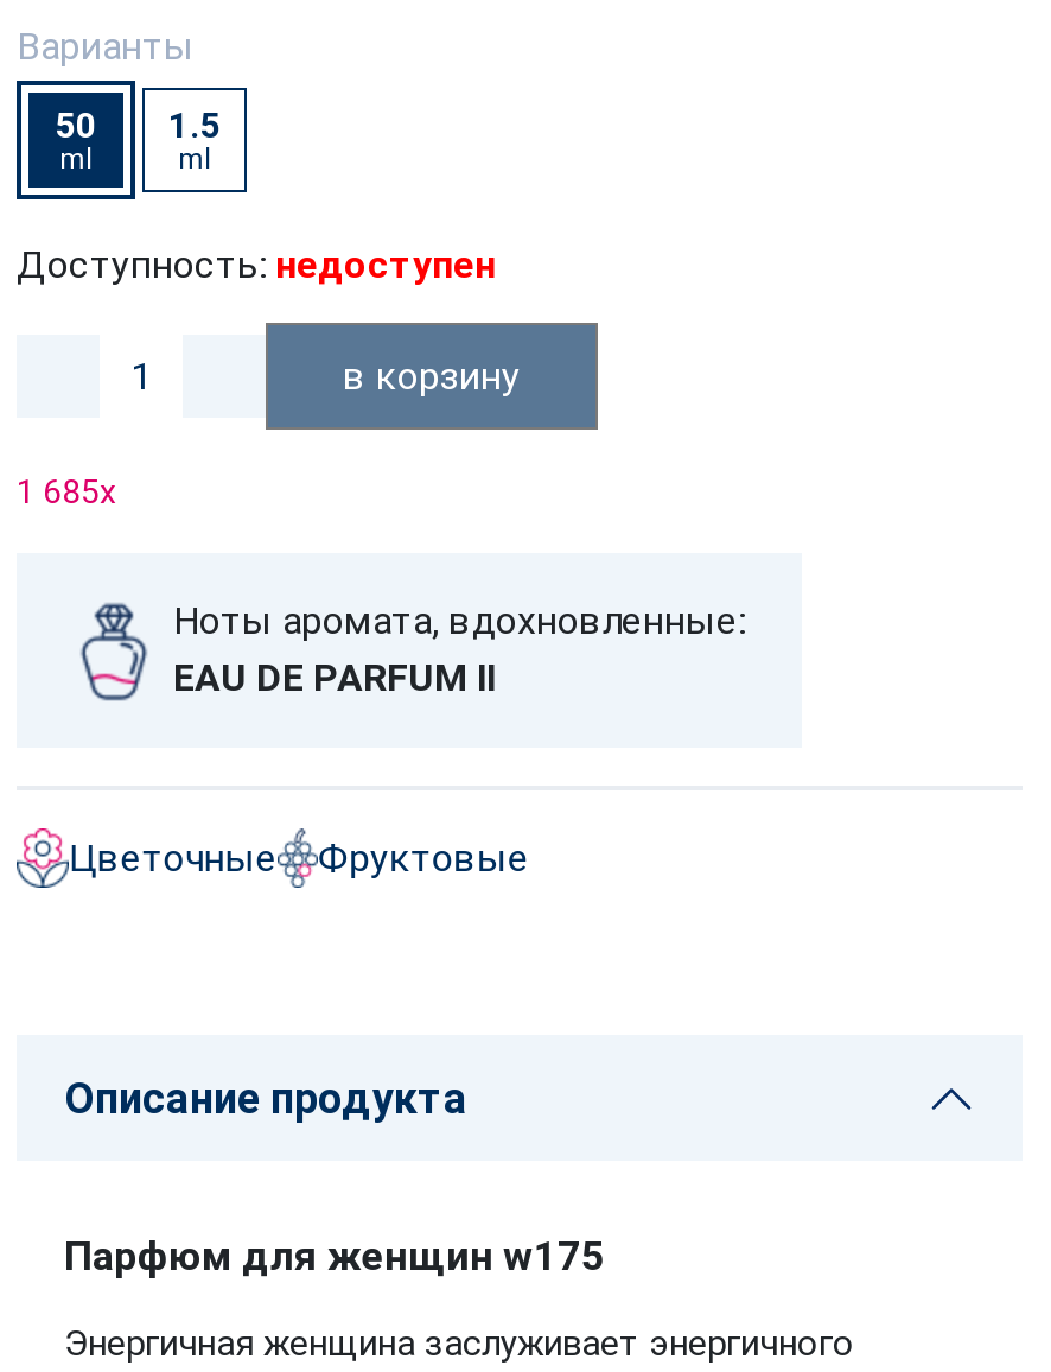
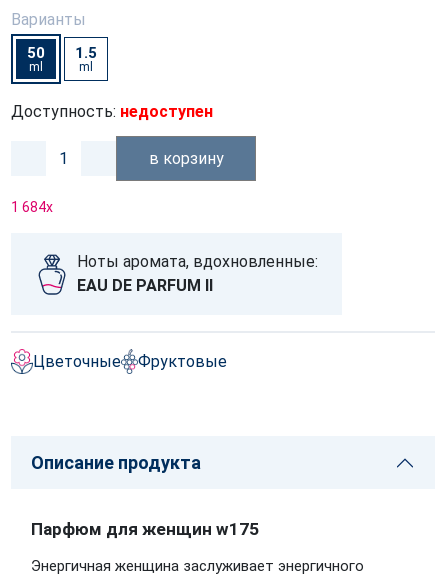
- 1 685x
+ 1 684x
